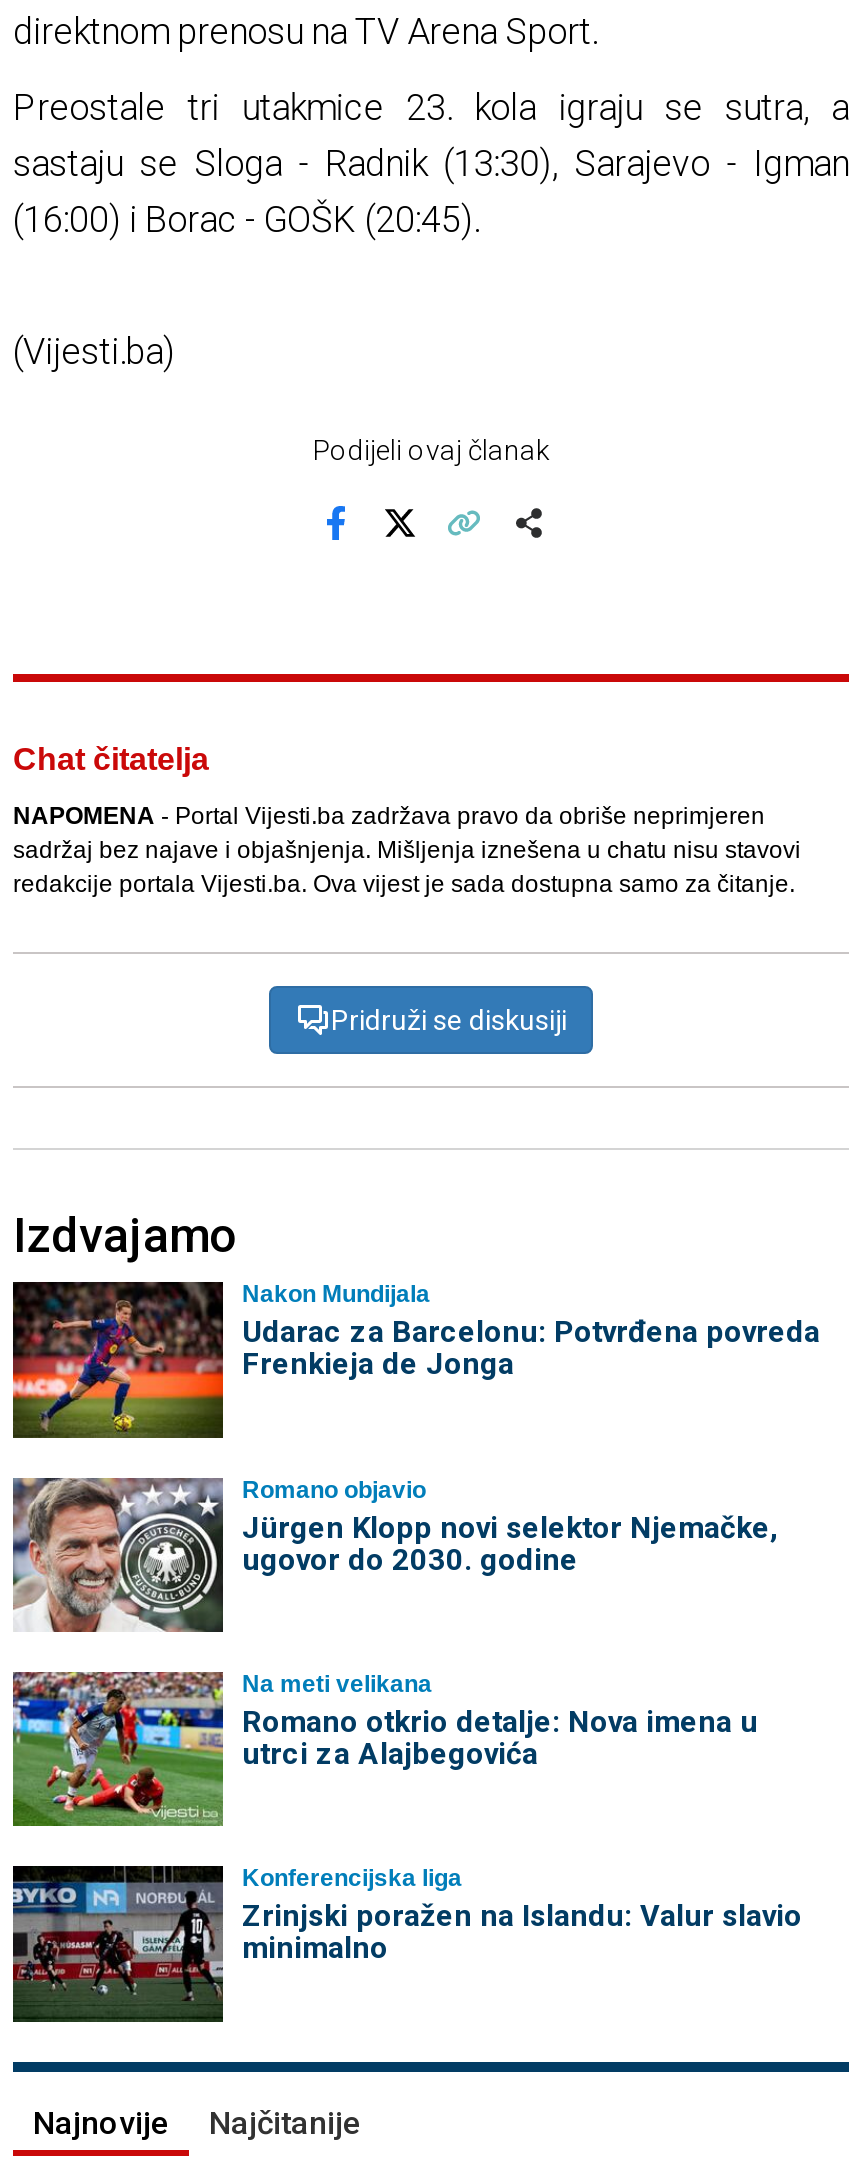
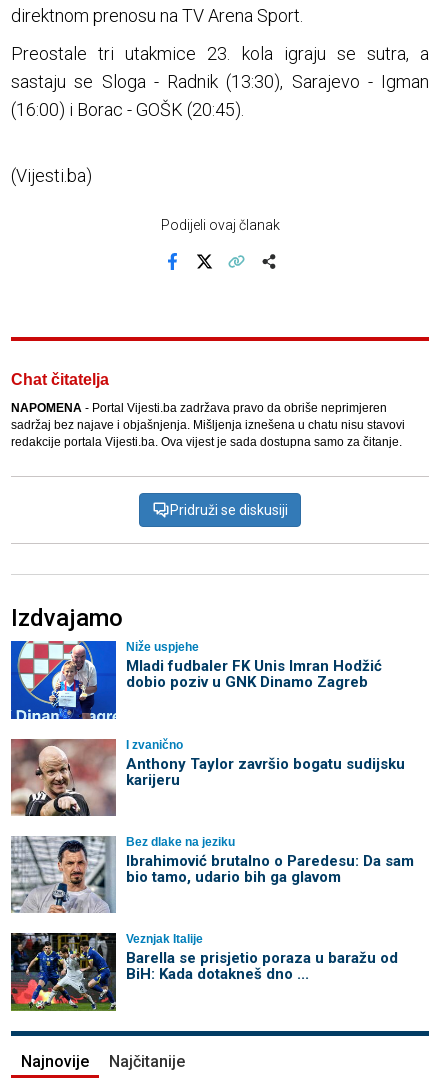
- [image]
- Nakon Mundijala
- Udarac za Barcelonu: Potvrđena povreda
- Frenkieja de Jonga
+ [image]
+ Niže uspjehe
+ Mladi fudbaler FK Unis Imran Hodžić
+ dobio poziv u GNK Dinamo Zagreb

- [image]
- Romano objavio
- Jürgen Klopp novi selektor Njemačke,
- ugovor do 2030. godine
+ [image]
+ I zvanično
+ Anthony Taylor završio bogatu sudijsku
+ karijeru

- [image]
- Na meti velikana
- Romano otkrio detalje: Nova imena u
- utrci za Alajbegovića
+ [image]
+ Bez dlake na jeziku
+ Ibrahimović brutalno o Paredesu: Da sam
+ bio tamo, udario bih ga glavom

- [image]
- Konferencijska liga
- Zrinjski poražen na Islandu: Valur slavio
- minimalno
+ [image]
+ Veznjak Italije
+ Barella se prisjetio poraza u baražu od
+ BiH: Kada dotakneš dno ...
